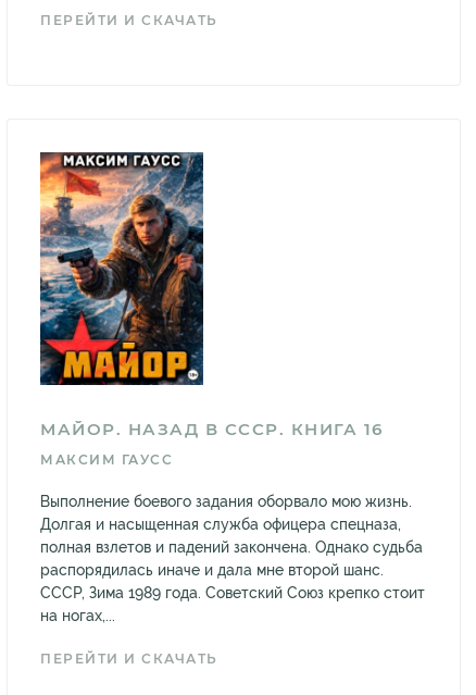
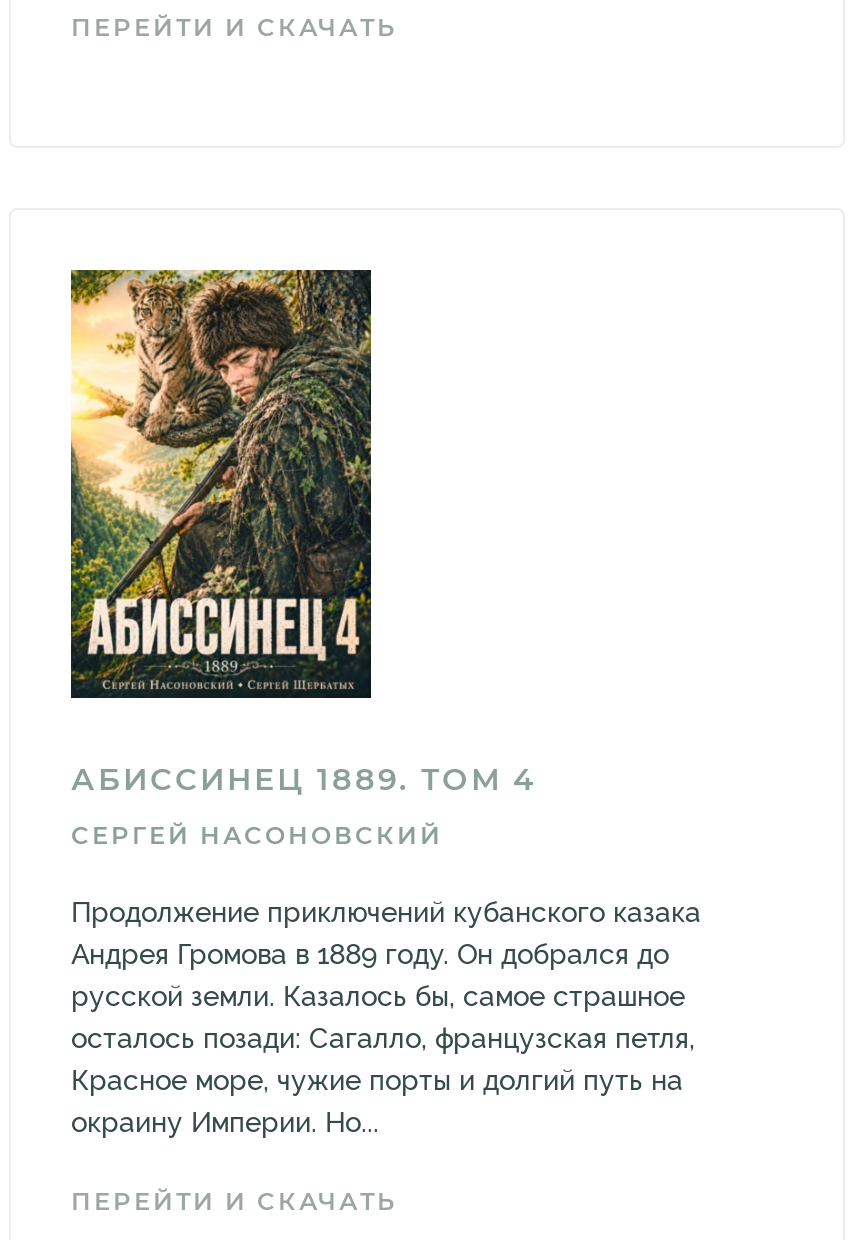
- [image]
- МАЙОР. НАЗАД В СССР. КНИГА 16
+ [image]
+ АБИССИНЕЦ 1889. ТОМ 4

- МАКСИМ ГАУСС
+ СЕРГЕЙ НАСОНОВСКИЙ

- Выполнение боевого задания оборвало мою жизнь.
- Долгая и насыщенная служба офицера спецназа,
- полная взлетов и падений закончена. Однако судьба
- распорядилась иначе и дала мне второй шанс.
- СССР, Зима 1989 года. Советский Союз крепко стоит
- на ногах,...
+ Продолжение приключений кубанского казака
+ Андрея Громова в 1889 году. Он добрался до
+ русской земли. Казалось бы, самое страшное
+ осталось позади: Сагалло, французская петля,
+ Красное море, чужие порты и долгий путь на
+ окраину Империи. Но...
